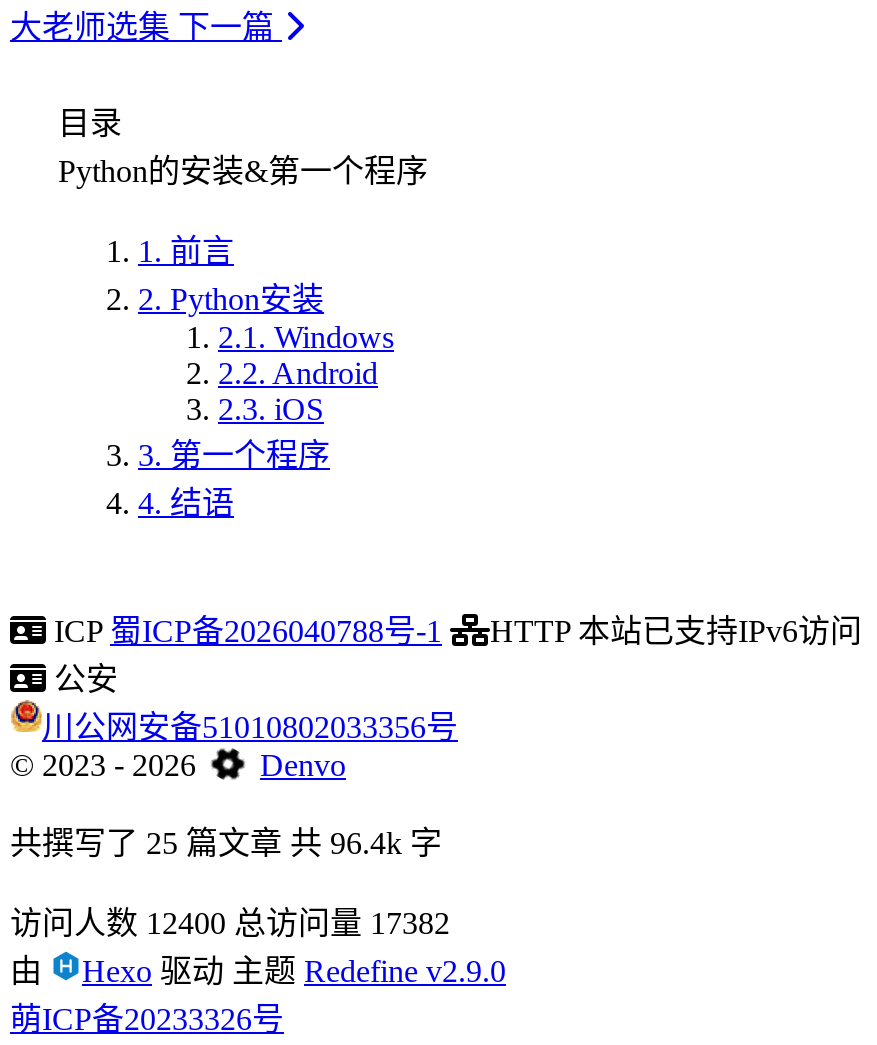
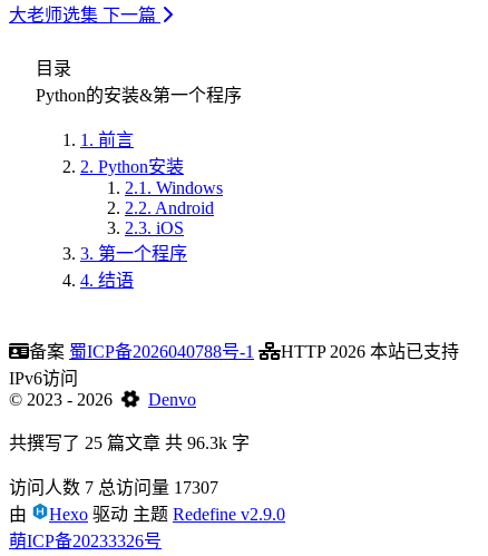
- ICP 蜀ICP备2026040788号-1
- HTTP 本站已支持IPv6访问
- 公安
- 川公网安备51010802033356号
+ 备案 蜀ICP备2026040788号-1
+ HTTP 2026 本站已支持
+ IPv6访问

- 共撰写了 25 篇文章共 96.4k 字
+ 共撰写了 25 篇文章共 96.3k 字

- 访问人数 12400 总访问量 17382
+ 访问人数 7 总访问量 17307
